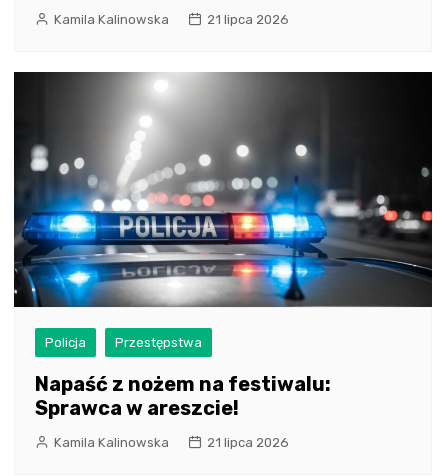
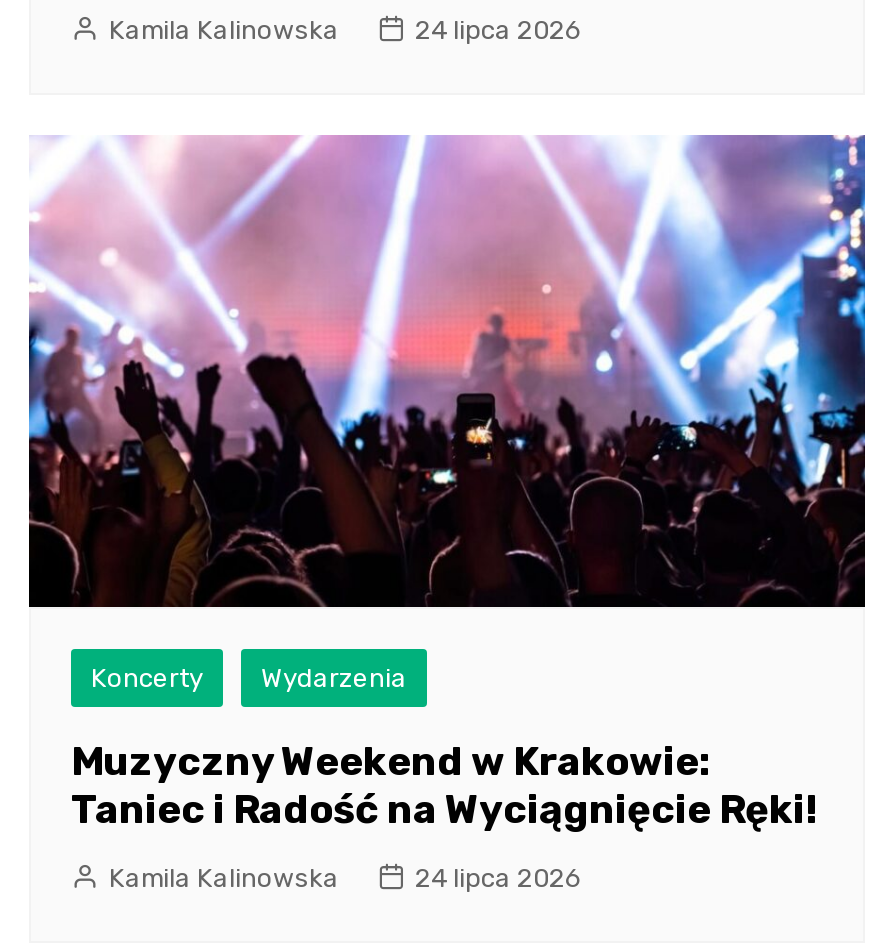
- 21 lipca 2026
+ 24 lipca 2026

- [image]
- Policja
- Przestępstwa
+ [image]
+ Koncerty
+ Wydarzenia

- Napaść z nożem na festiwalu:
- Sprawca w areszcie!
+ Muzyczny Weekend w Krakowie:
+ Taniec i Radość na Wyciągnięcie Ręki!

- 21 lipca 2026
+ 24 lipca 2026
